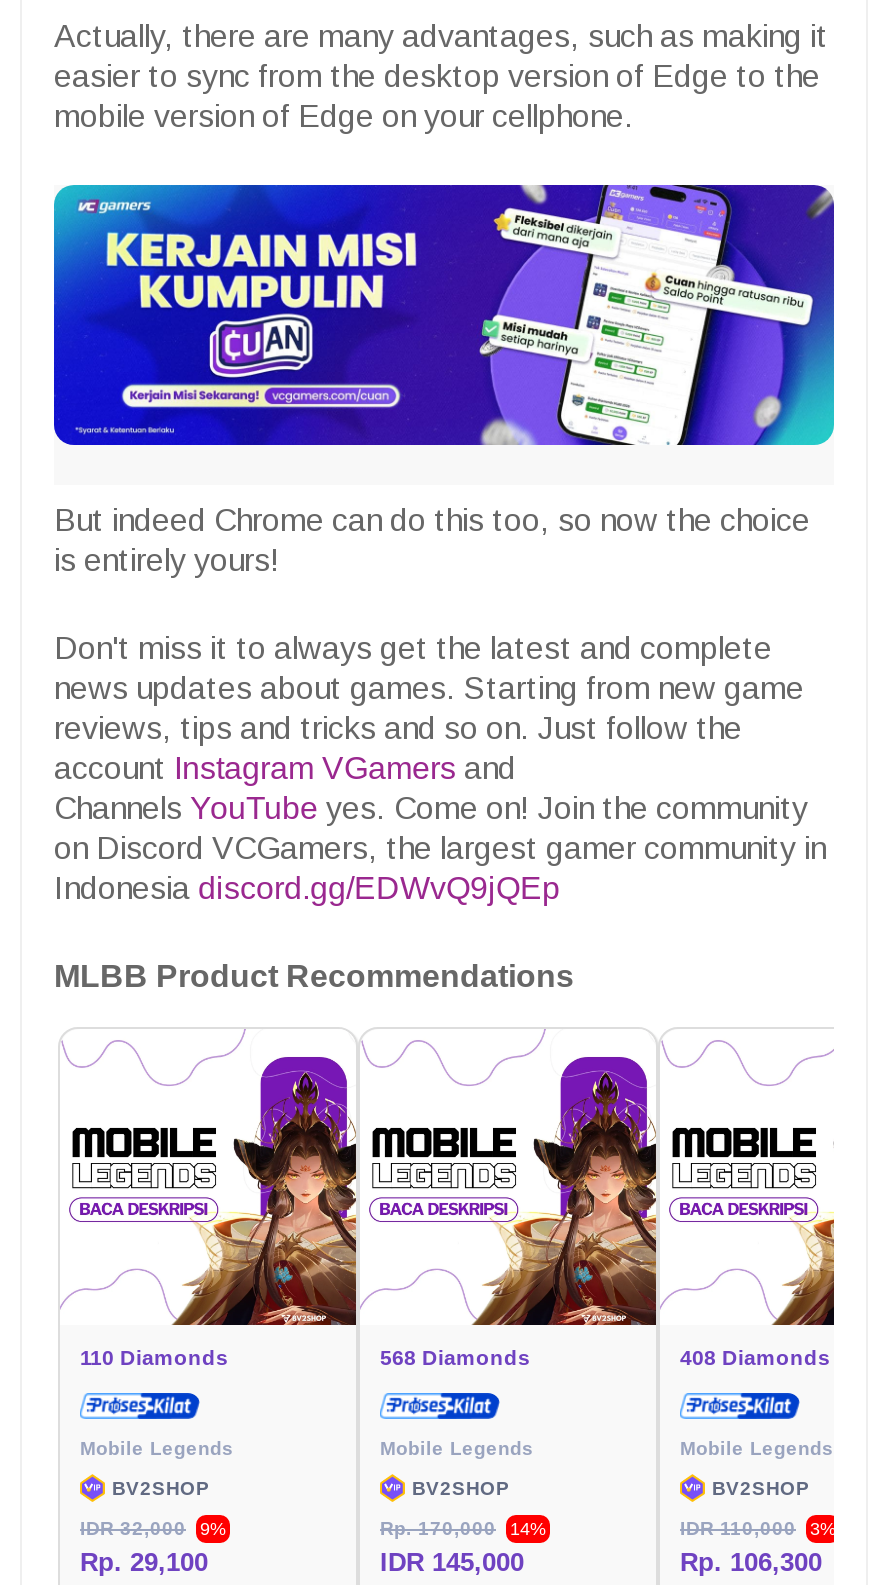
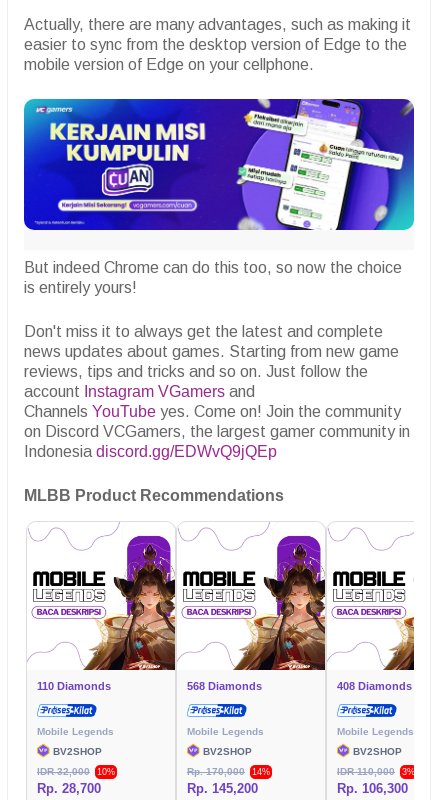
- 9%
- Rp. 29,100
+ 10%
+ Rp. 28,700

- IDR 145,000
+ Rp. 145,200
